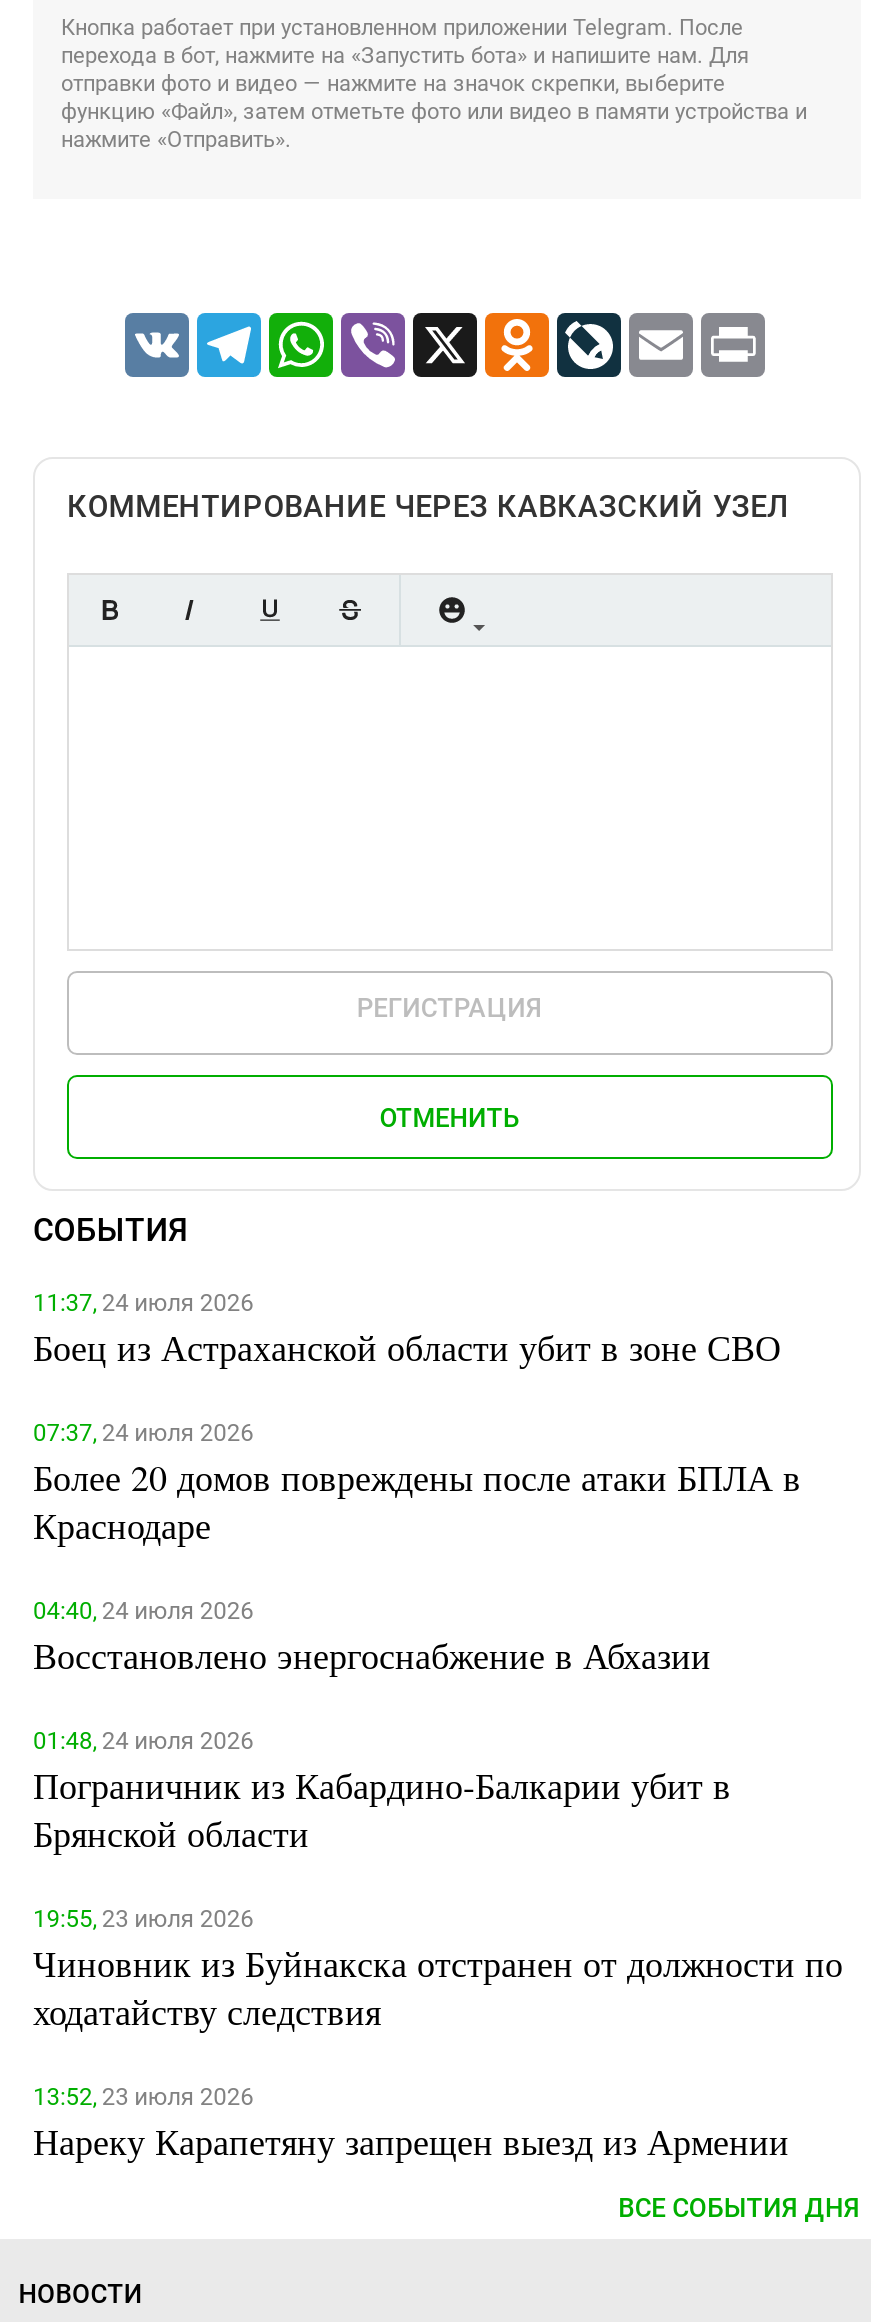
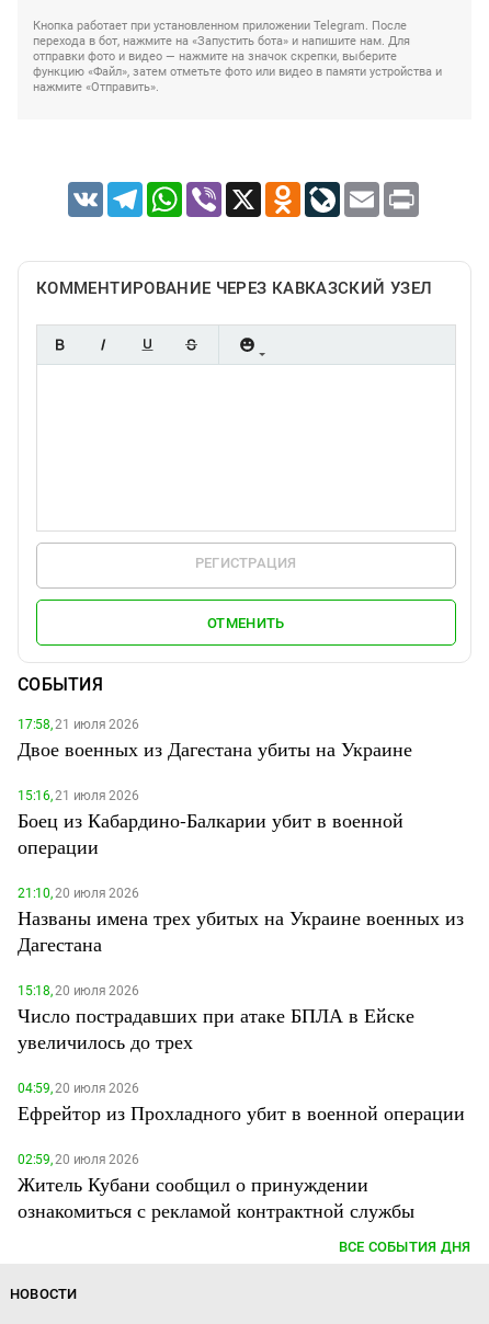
- 11:37, 24 июля 2026
- Боец из Астраханской области убит в зоне СВО
+ 17:58, 21 июля 2026
+ Двое военных из Дагестана убиты на Украине

- 07:37, 24 июля 2026
- Более 20 домов повреждены после атаки БПЛА в
- Краснодаре
+ 15:16, 21 июля 2026
+ Боец из Кабардино-Балкарии убит в военной
+ операции

- 04:40, 24 июля 2026
- Восстановлено энергоснабжение в Абхазии
+ 21:10, 20 июля 2026
+ Названы имена трех убитых на Украине военных из
+ Дагестана

- 01:48, 24 июля 2026
- Пограничник из Кабардино-Балкарии убит в
- Брянской области
+ 15:18, 20 июля 2026
+ Число пострадавших при атаке БПЛА в Ейске
+ увеличилось до трех

- 19:55, 23 июля 2026
- Чиновник из Буйнакска отстранен от должности по
- ходатайству следствия
+ 04:59, 20 июля 2026
+ Ефрейтор из Прохладного убит в военной операции

- 13:52, 23 июля 2026
- Нареку Карапетяну запрещен выезд из Армении
+ 02:59, 20 июля 2026
+ Житель Кубани сообщил о принуждении
+ ознакомиться с рекламой контрактной службы
